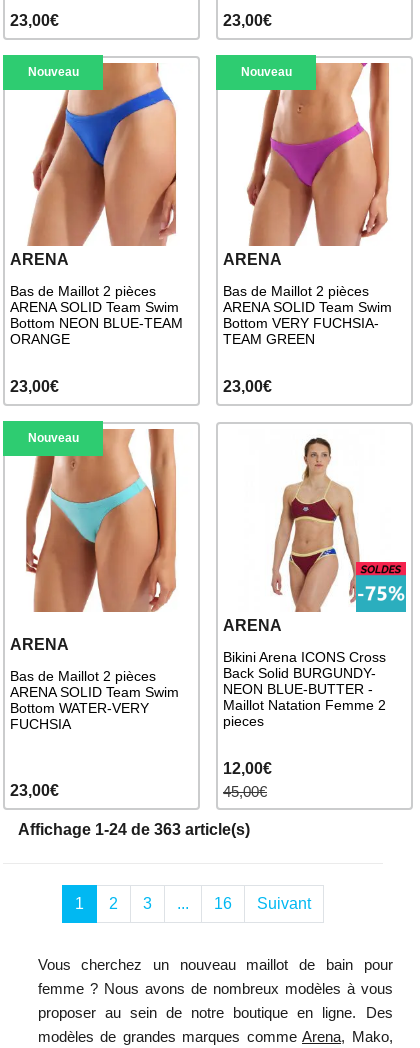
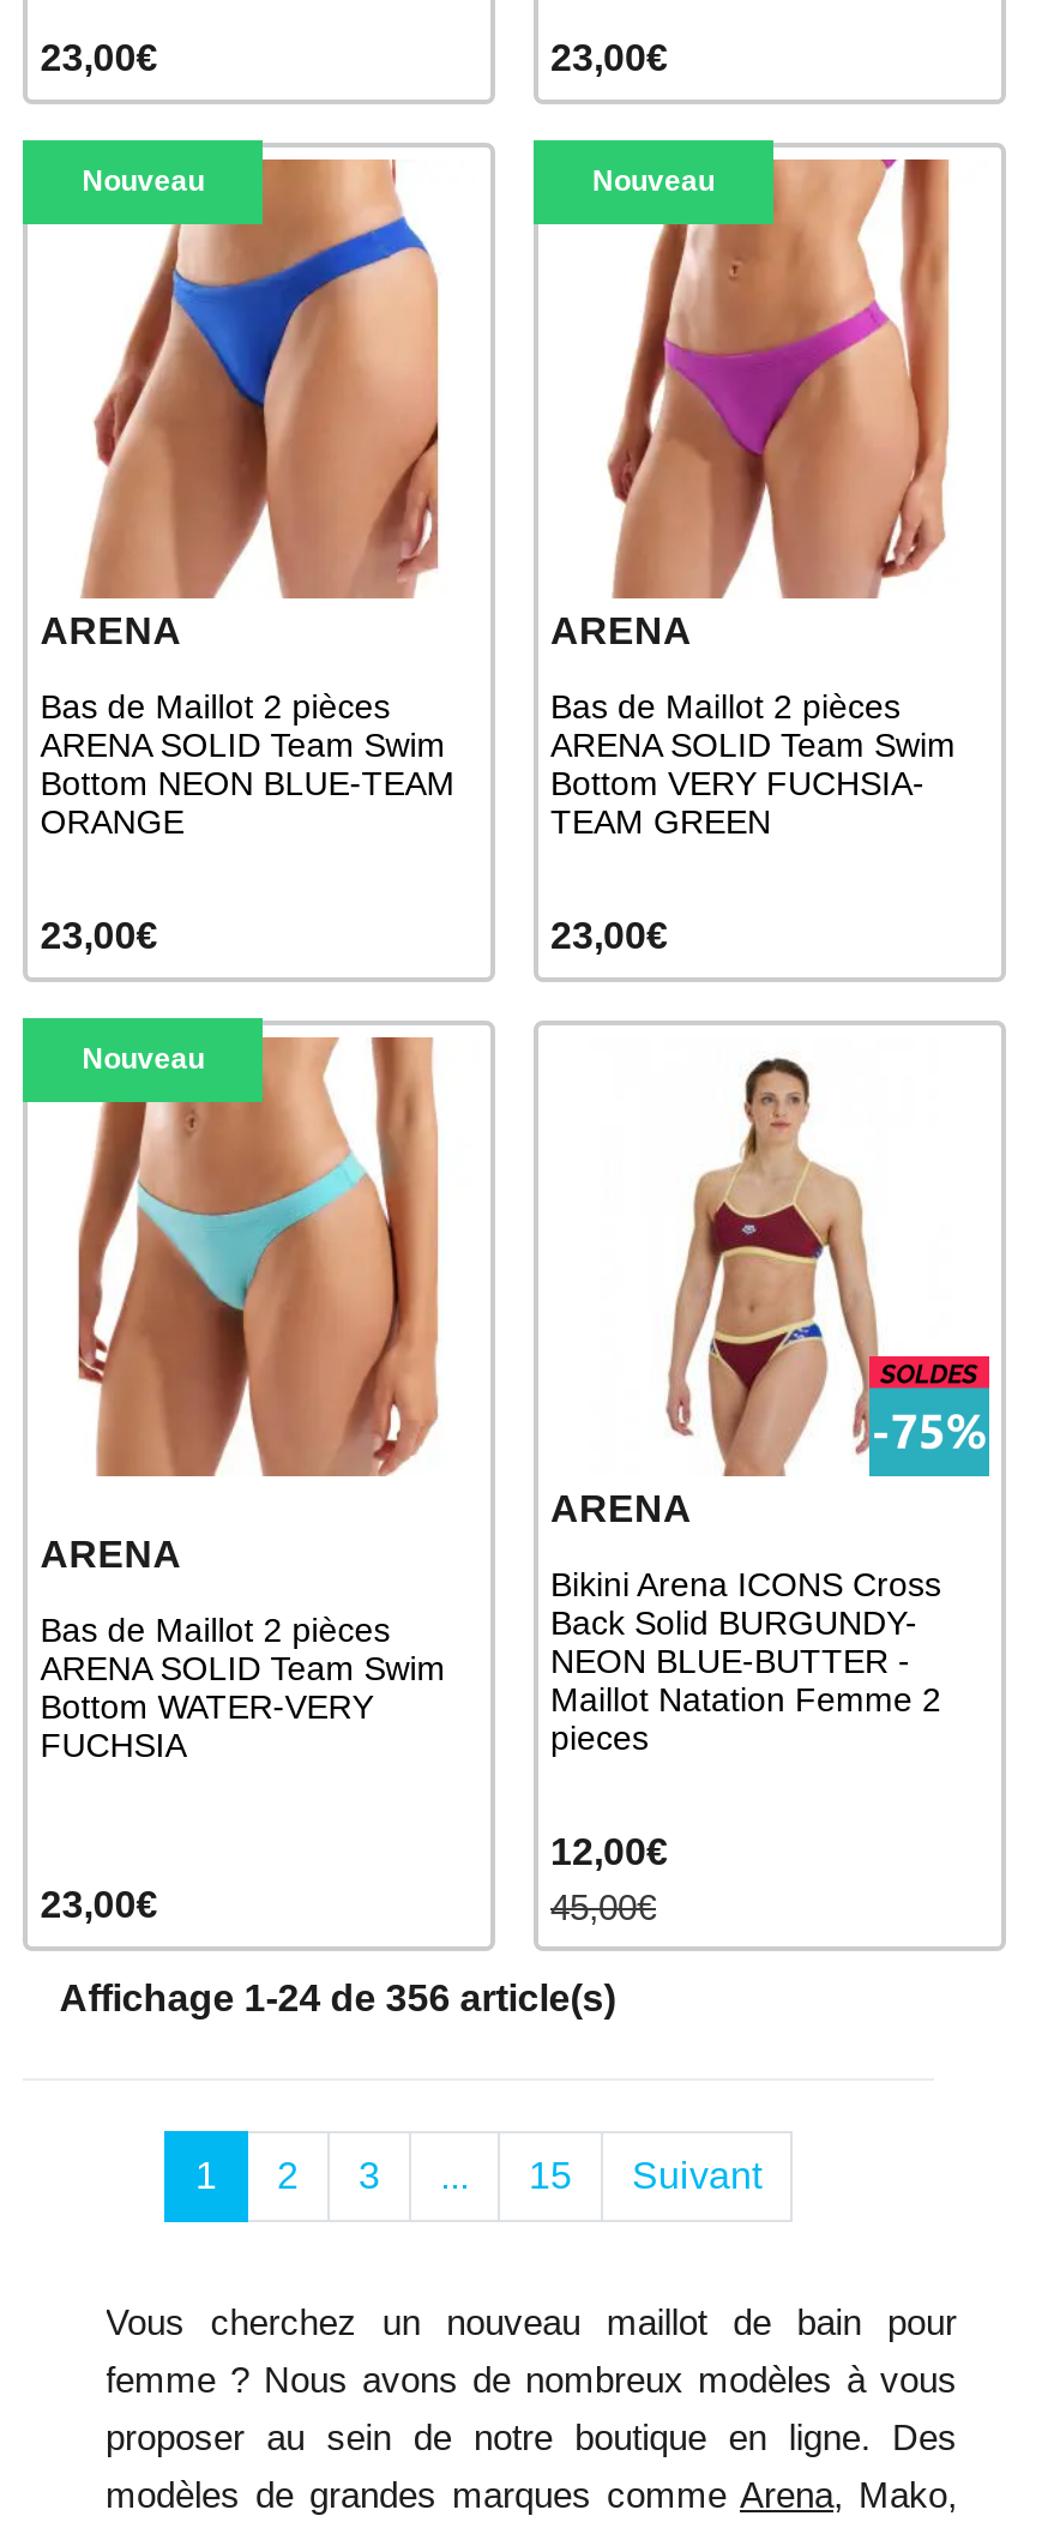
- Affichage 1-24 de 363 article(s)
+ Affichage 1-24 de 356 article(s)

- 16
+ 15
